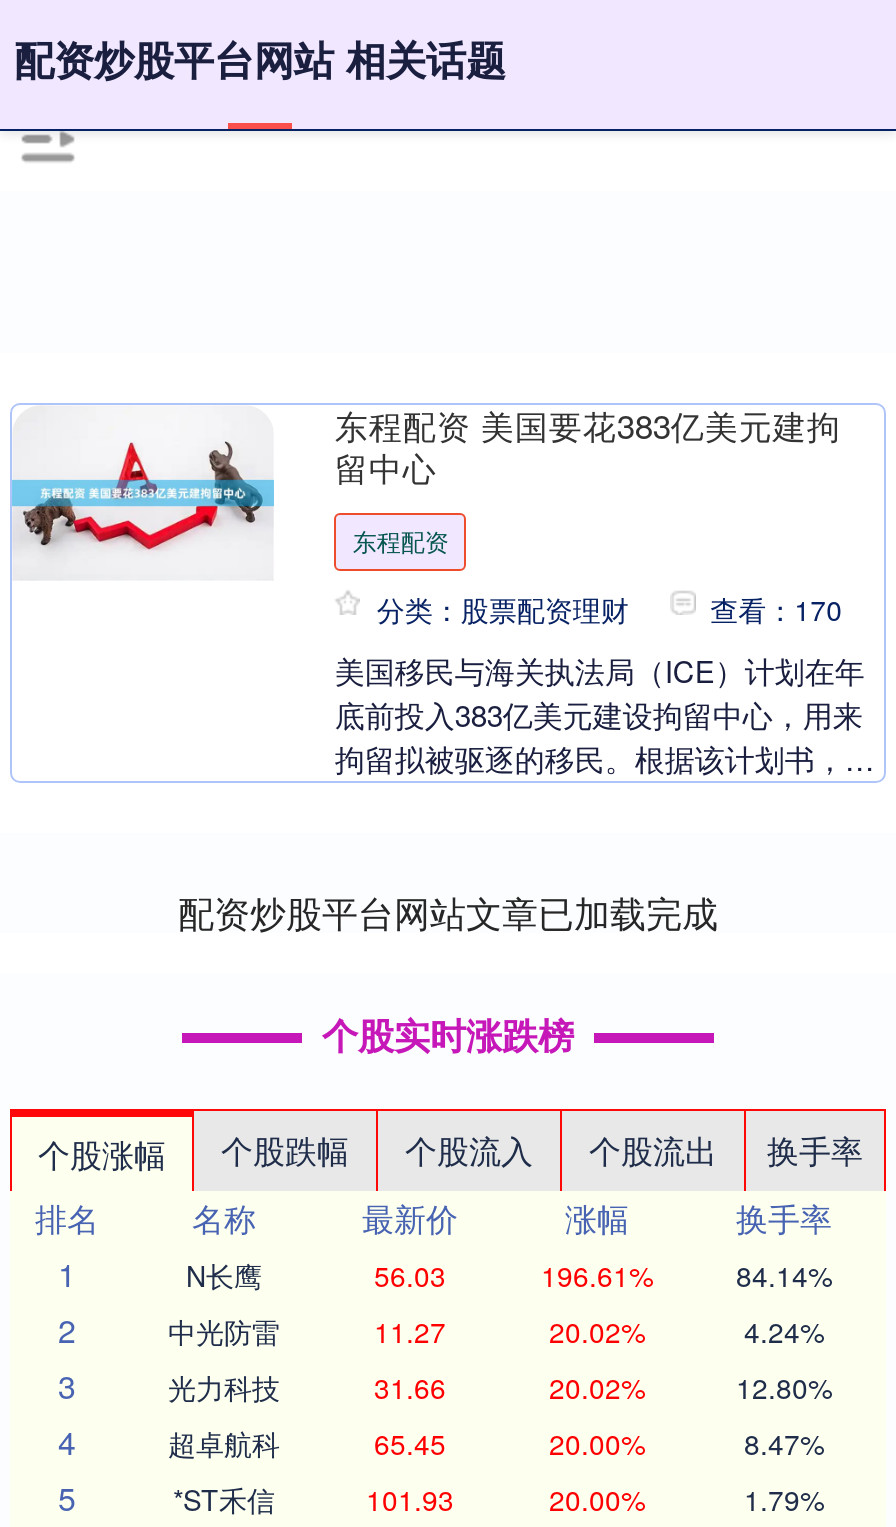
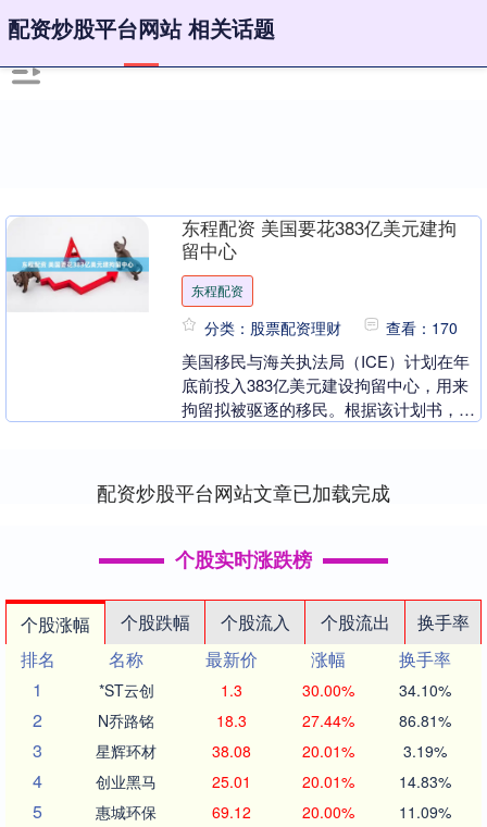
- N长鹰
- 56.03
- 196.61%
- 84.14%
+ *ST云创
+ 1.3
+ 30.00%
+ 34.10%

- 中光防雷
- 11.27
- 20.02%
- 4.24%
+ N乔路铭
+ 18.3
+ 27.44%
+ 86.81%

- 光力科技
- 31.66
- 20.02%
- 12.80%
+ 星辉环材
+ 38.08
+ 20.01%
+ 3.19%

- 超卓航科
- 65.45
- 20.00%
- 8.47%
+ 创业黑马
+ 25.01
+ 20.01%
+ 14.83%

- *ST禾信
- 101.93
+ 惠城环保
+ 69.12

- 1.79%
+ 11.09%
